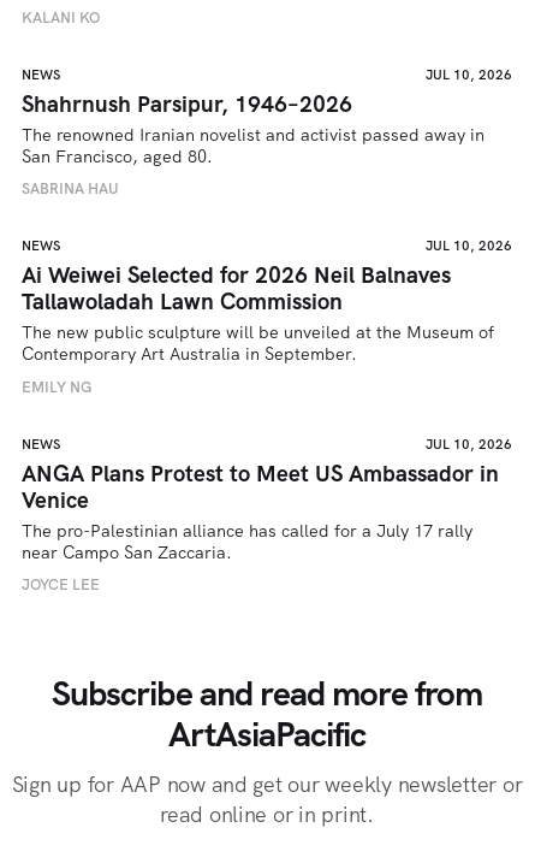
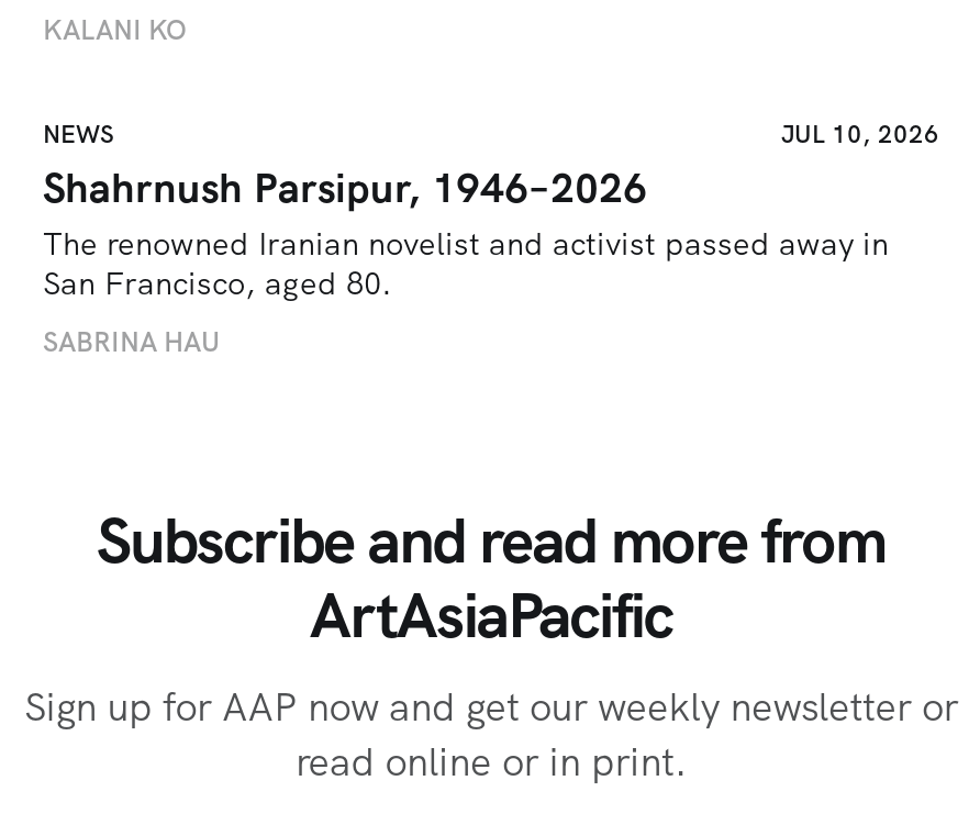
- NEWS
- JUL 10, 2026
- Ai Weiwei Selected for 2026 Neil Balnaves
- Tallawoladah Lawn Commission
- The new public sculpture will be unveiled at the Museum of
- Contemporary Art Australia in September.
- EMILY NG
- NEWS
- JUL 10, 2026
- ANGA Plans Protest to Meet US Ambassador in
- Venice
- The pro-Palestinian alliance has called for a July 17 rally
- near Campo San Zaccaria.
- JOYCE LEE
